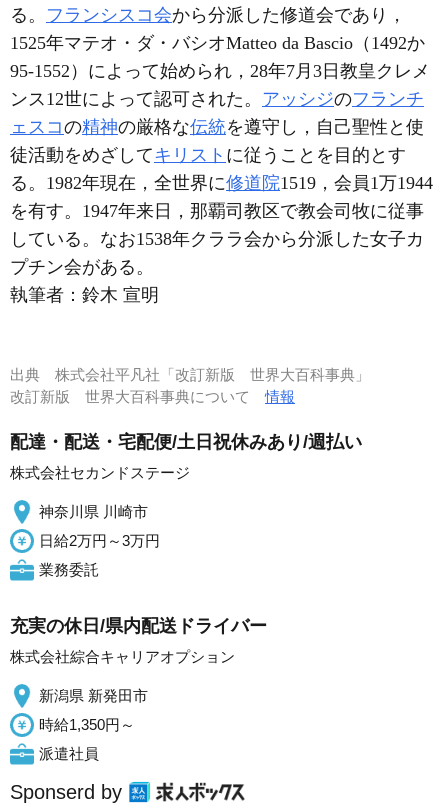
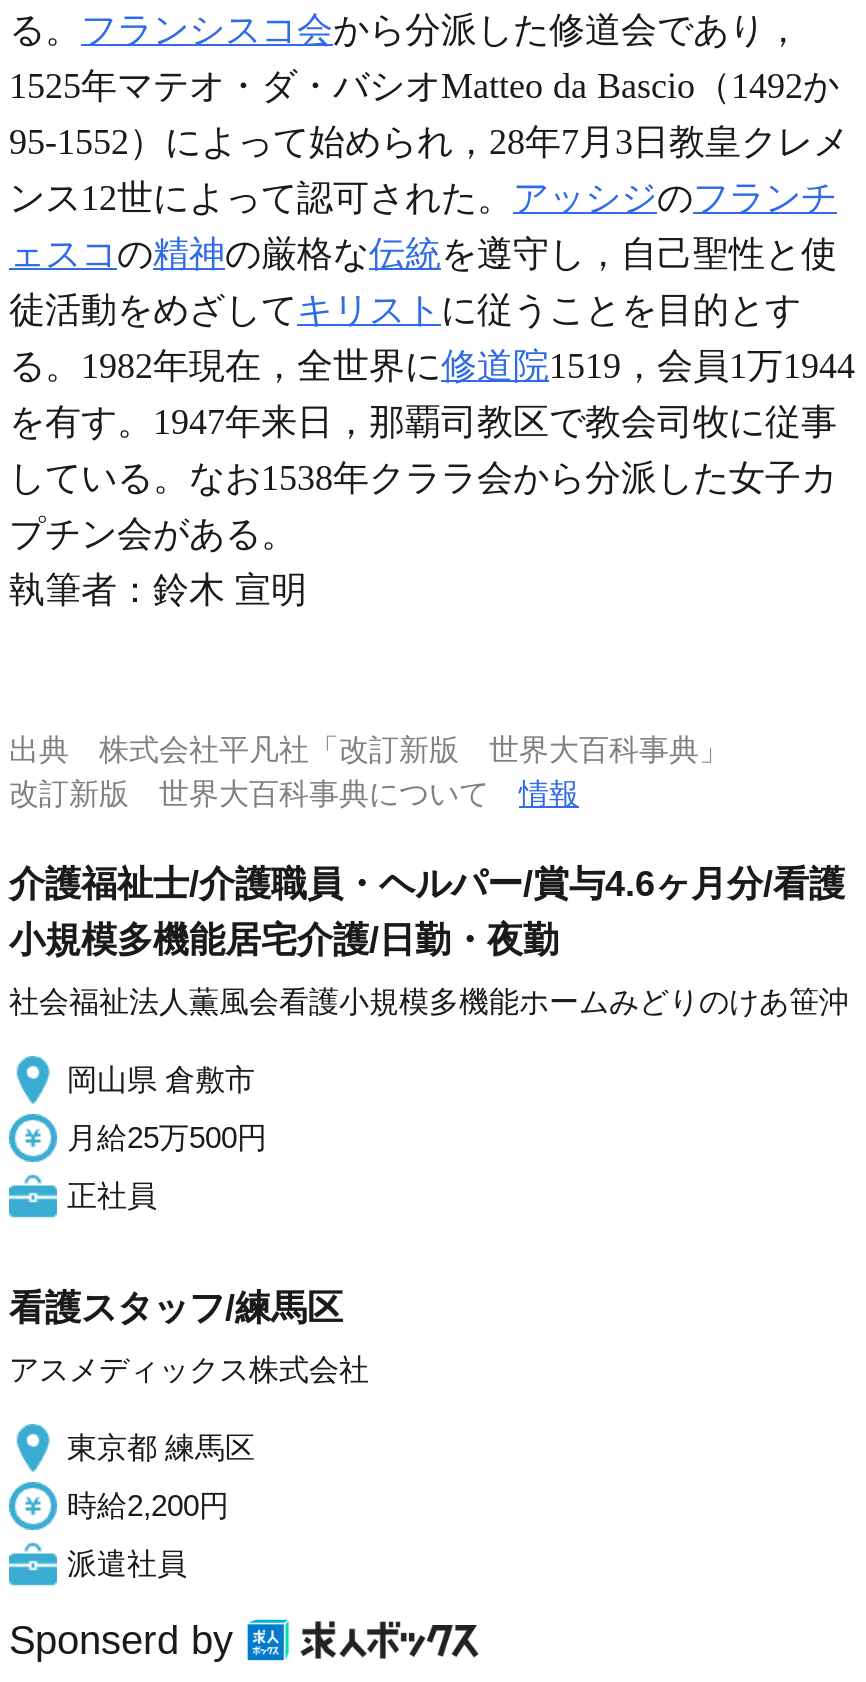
- 配達・配送・宅配便/土日祝休みあり/週払い
+ 介護福祉士/介護職員・ヘルパー/賞与4.6ヶ月分/看護
+ 小規模多機能居宅介護/日勤・夜勤

- 株式会社セカンドステージ
+ 社会福祉法人薫風会看護小規模多機能ホームみどりのけあ笹沖

- 神奈川県 川崎市
+ 岡山県 倉敷市

- 日給2万円～3万円
+ 月給25万500円

- 業務委託
+ 正社員

- 充実の休日/県内配送ドライバー
+ 看護スタッフ/練馬区

- 株式会社綜合キャリアオプション
+ アスメディックス株式会社

- 新潟県 新発田市
+ 東京都 練馬区

- 時給1,350円～
+ 時給2,200円
